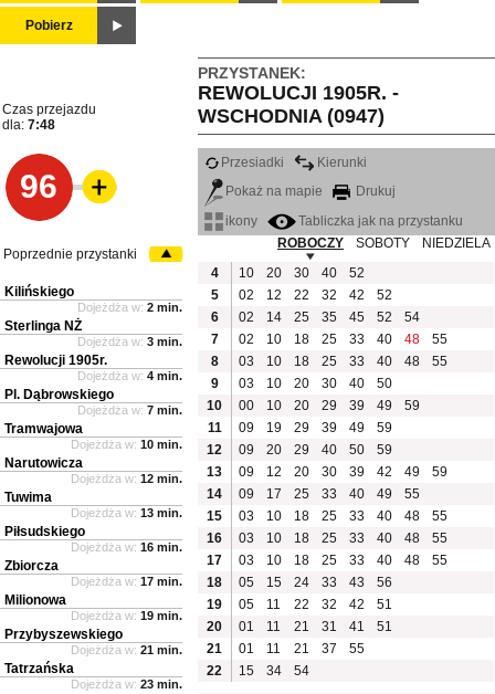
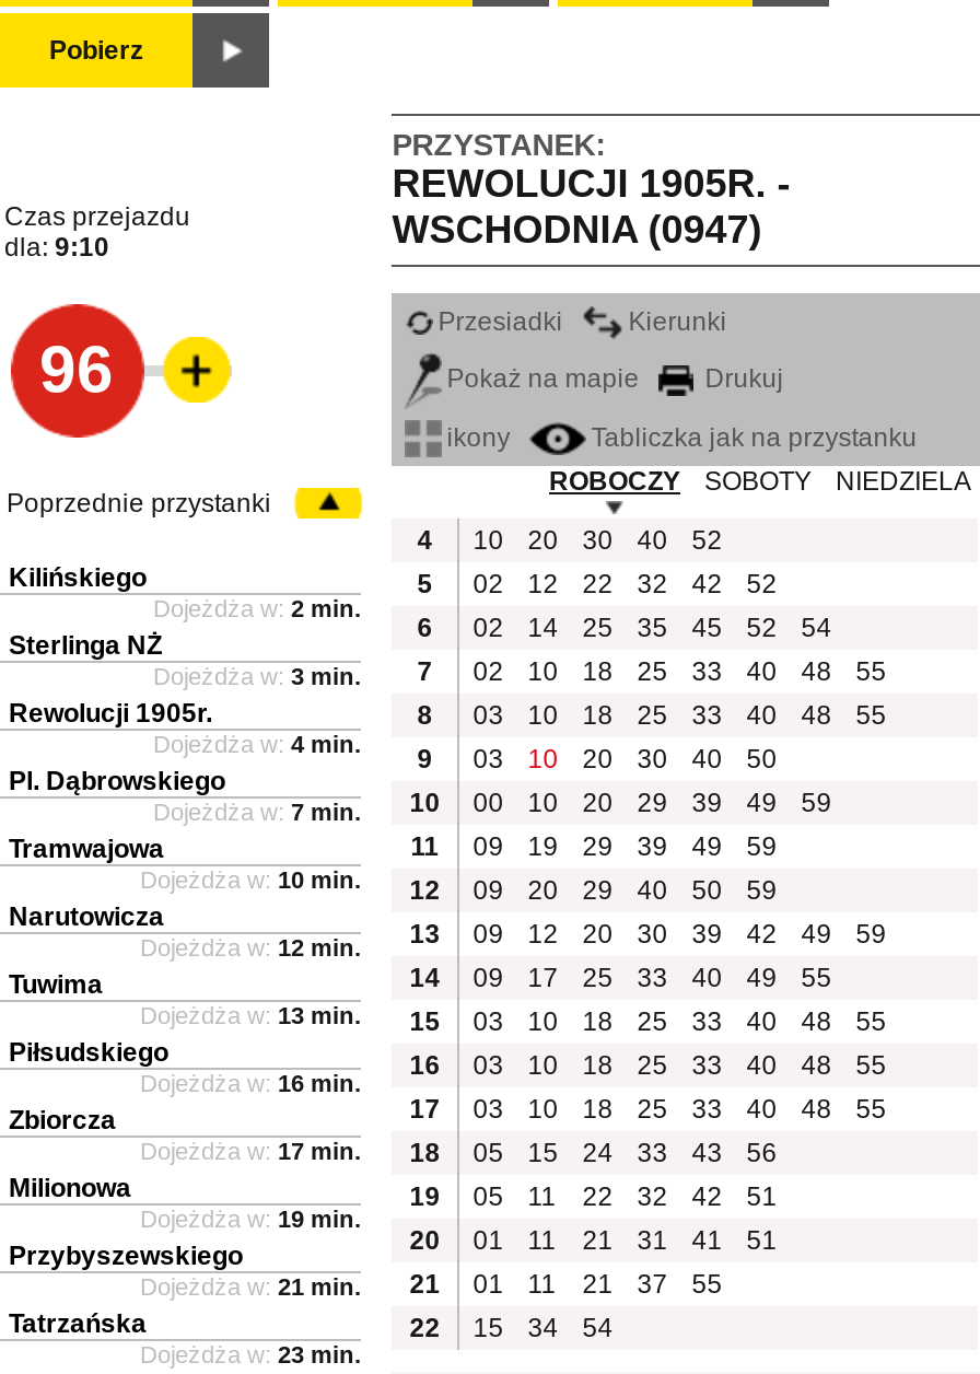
- dla: 7:48
+ dla: 9:10
